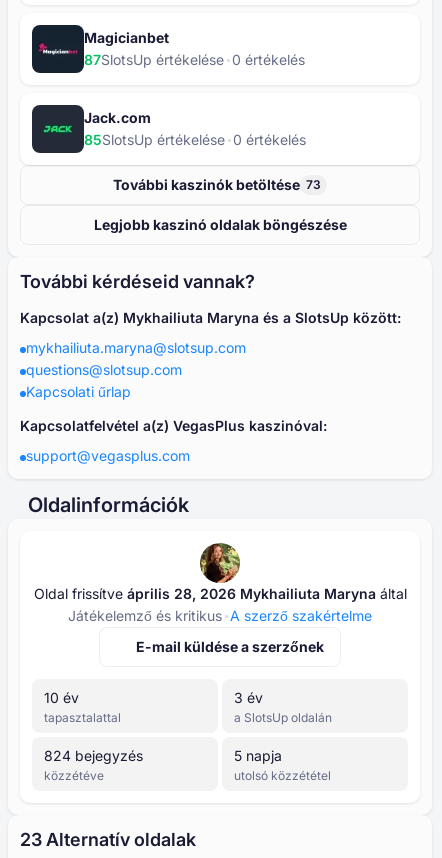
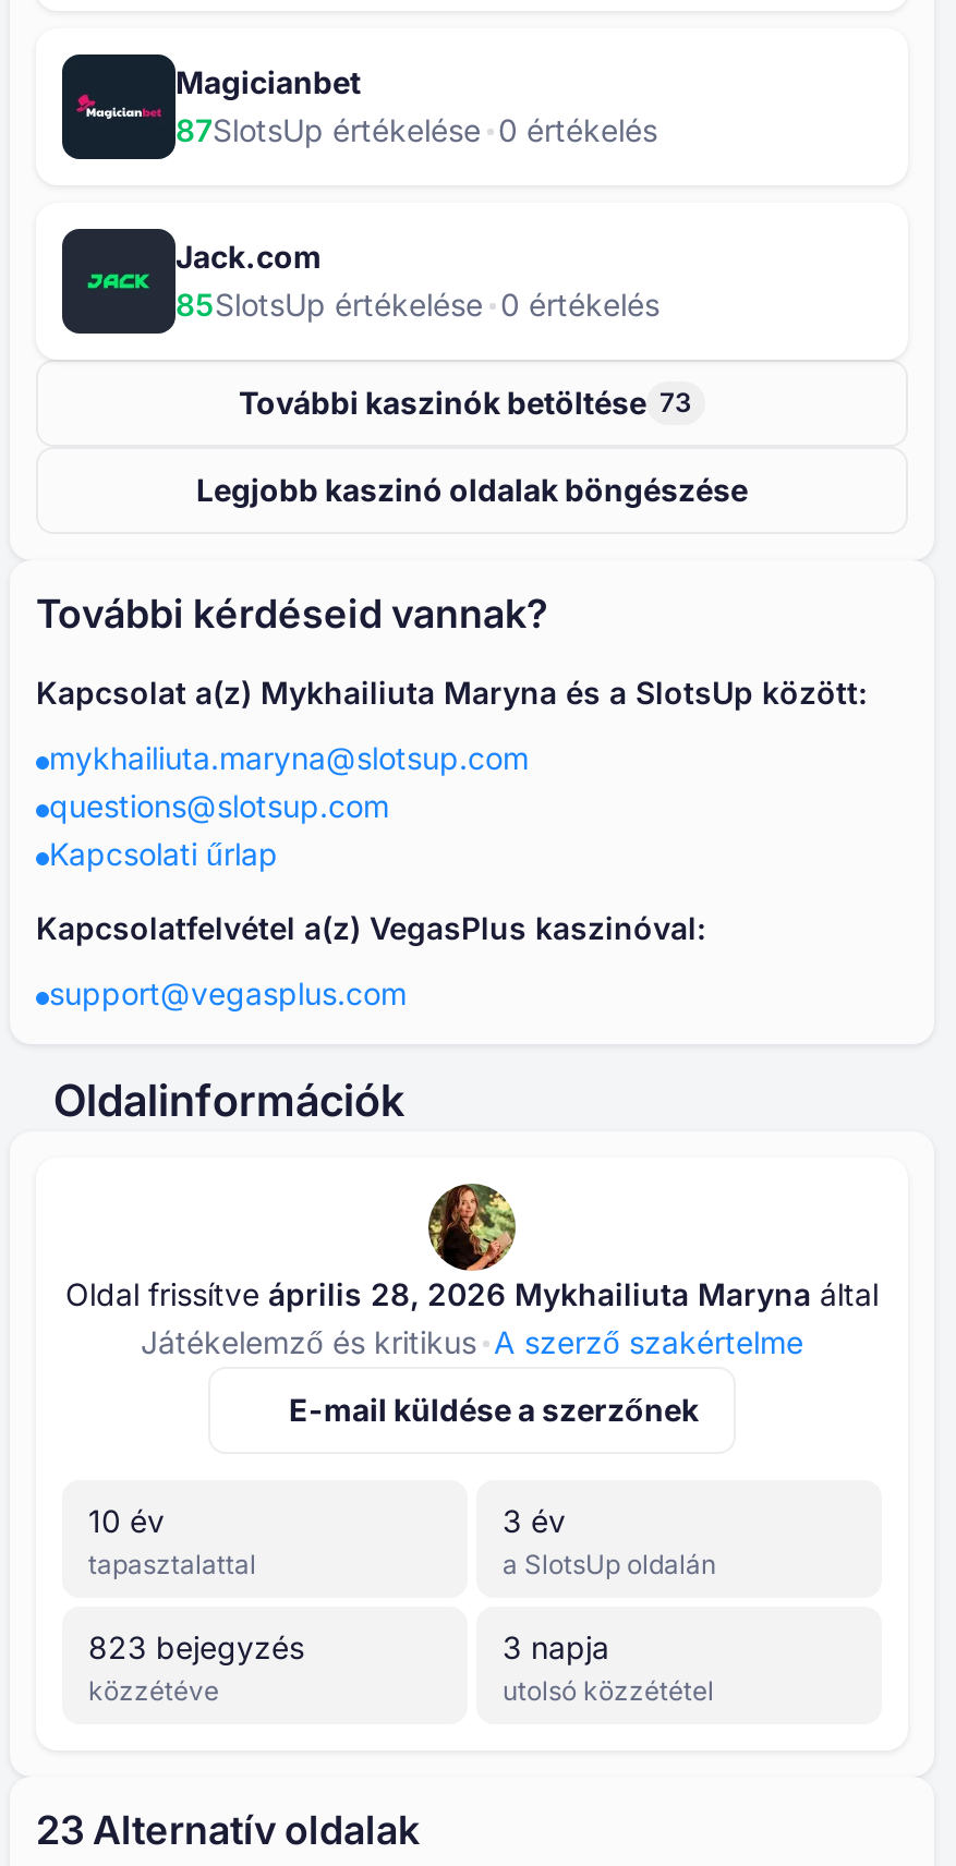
- 824 bejegyzés
+ 823 bejegyzés

- 5 napja
+ 3 napja
